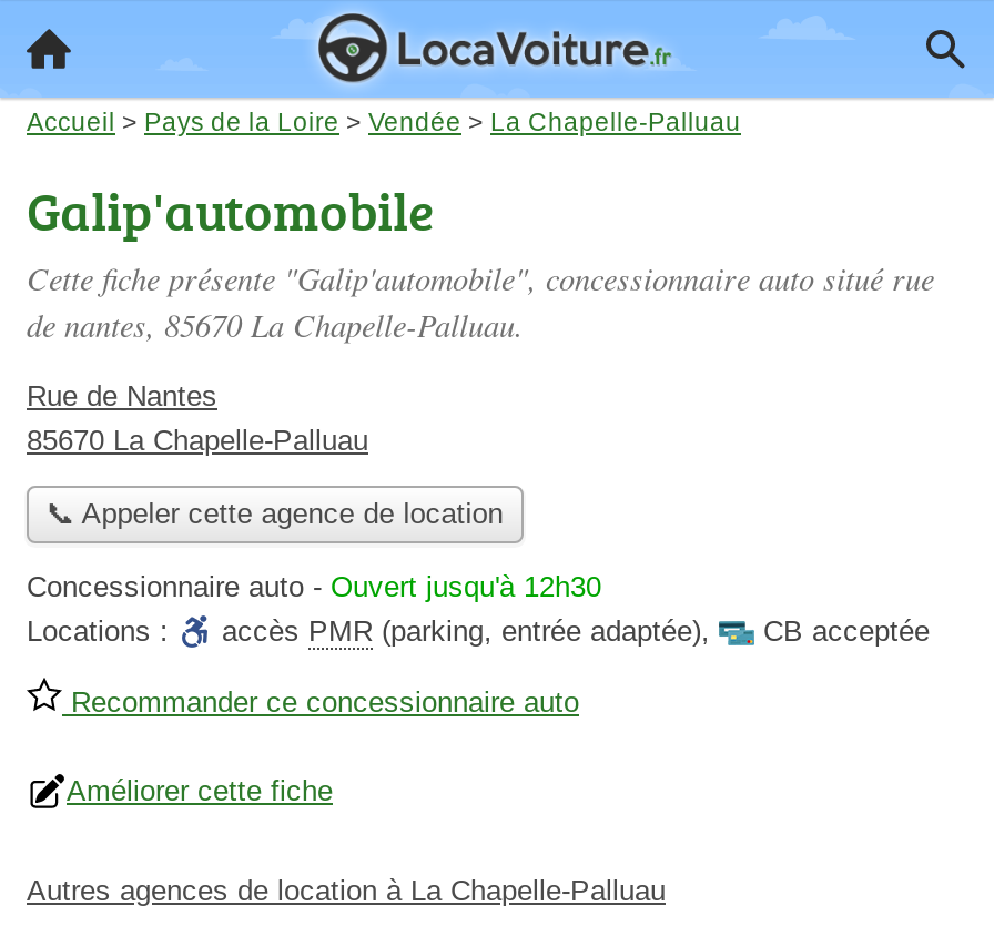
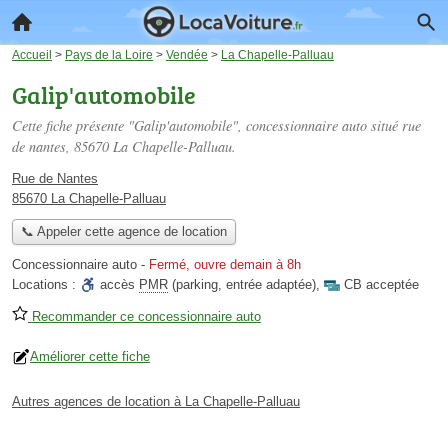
- Concessionnaire auto - Ouvert jusqu'à 12h30
+ Concessionnaire auto - Fermé, ouvre demain à 8h
